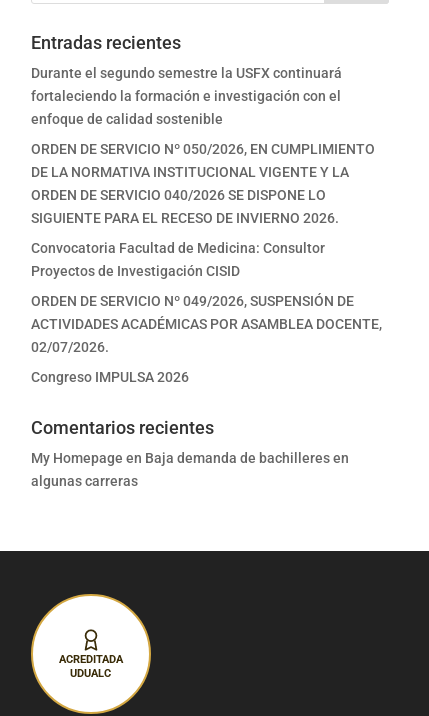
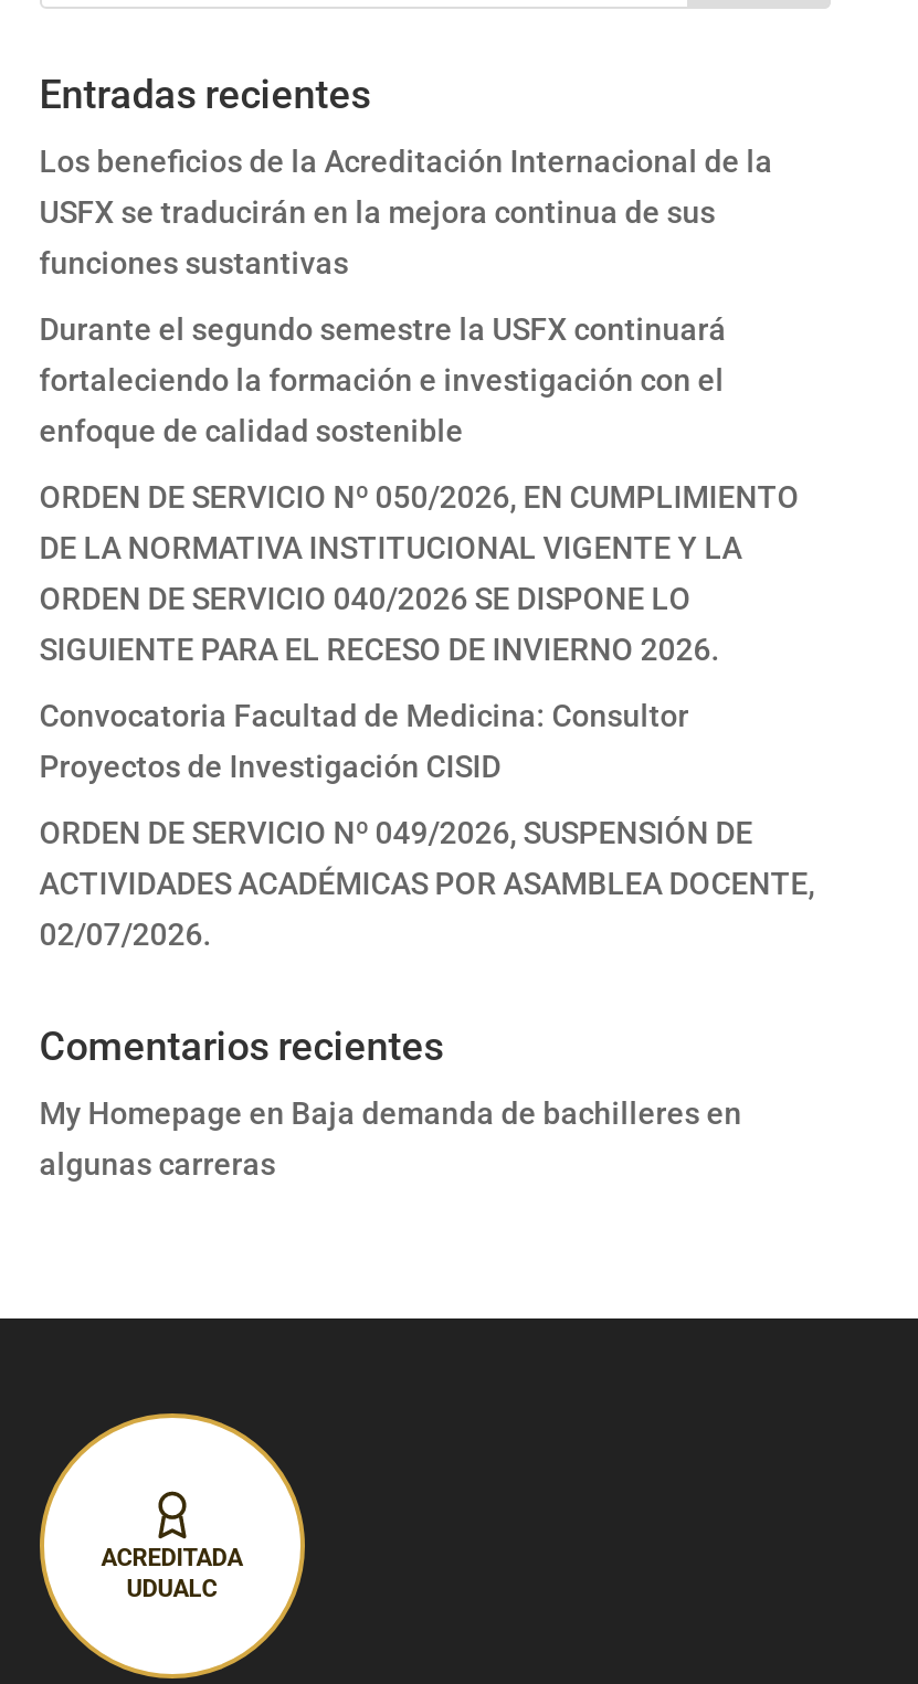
+ Los beneficios de la Acreditación Internacional de la
+ USFX se traducirán en la mejora continua de sus
+ funciones sustantivas

moved down: Durante el segundo semestre la USFX continuará | fortaleciendo la formación e investigación con el | enfoque de calidad sostenible | ... | ACTIVIDADES ACADÉMICAS POR ASAMBLEA DOCENTE, | 02/07/2026.

- Congreso IMPULSA 2026
